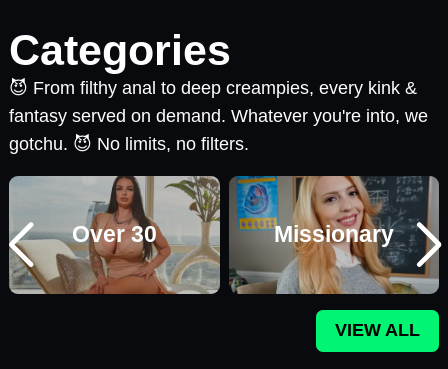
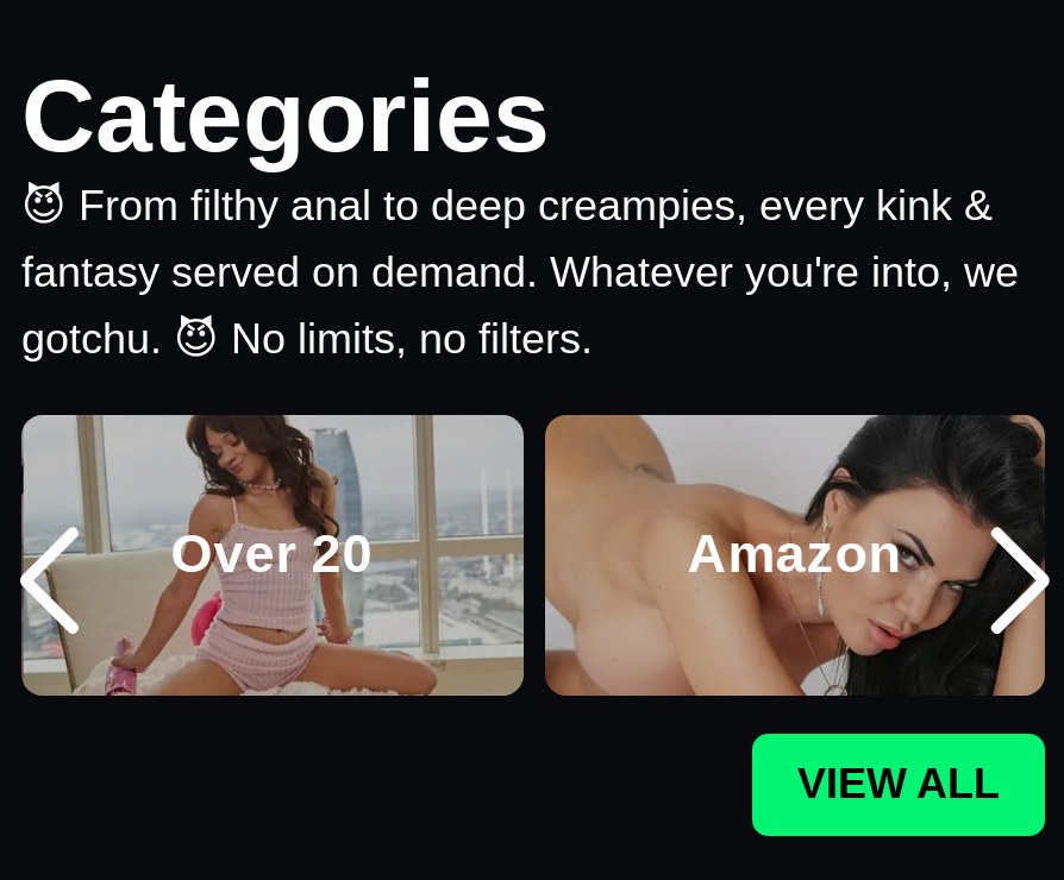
- [image]
- Over 30
- Missionary
+ [image]
+ Over 20
+ Amazon

- [image]
+ [image]
